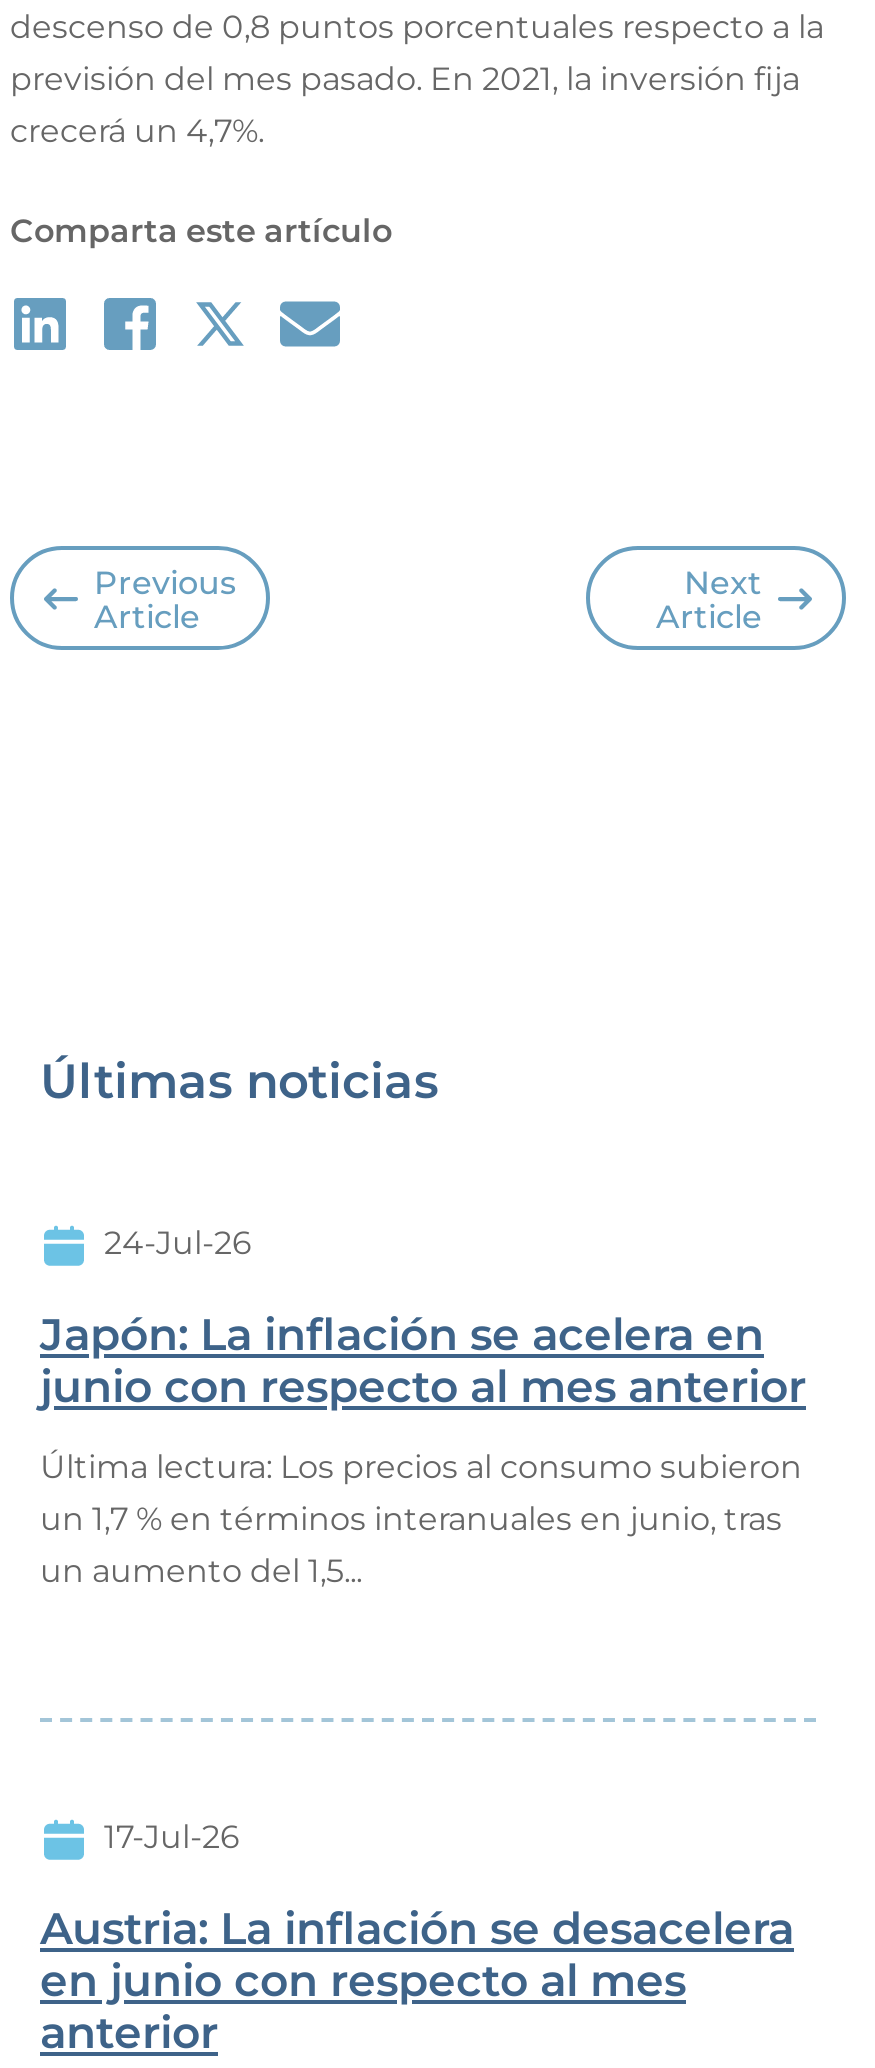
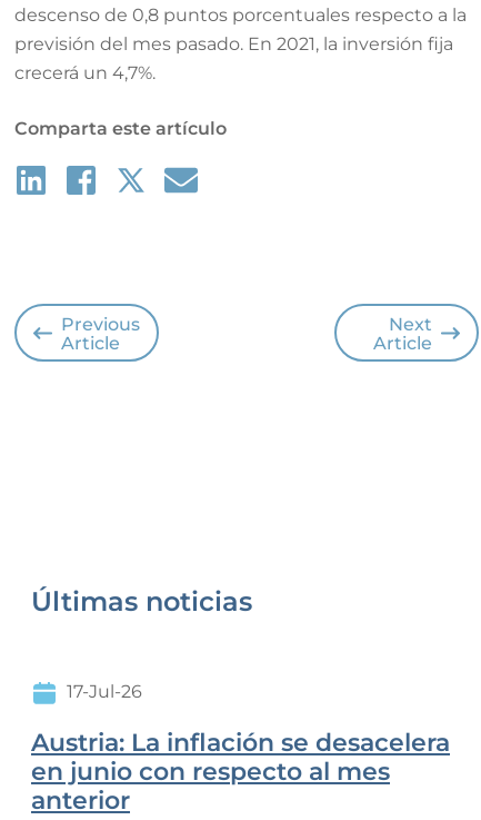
- 24-Jul-26
- Japón: La inflación se acelera en
- junio con respecto al mes anterior
- Última lectura: Los precios al consumo subieron
- un 1,7 % en términos interanuales en junio, tras
- un aumento del 1,5...
